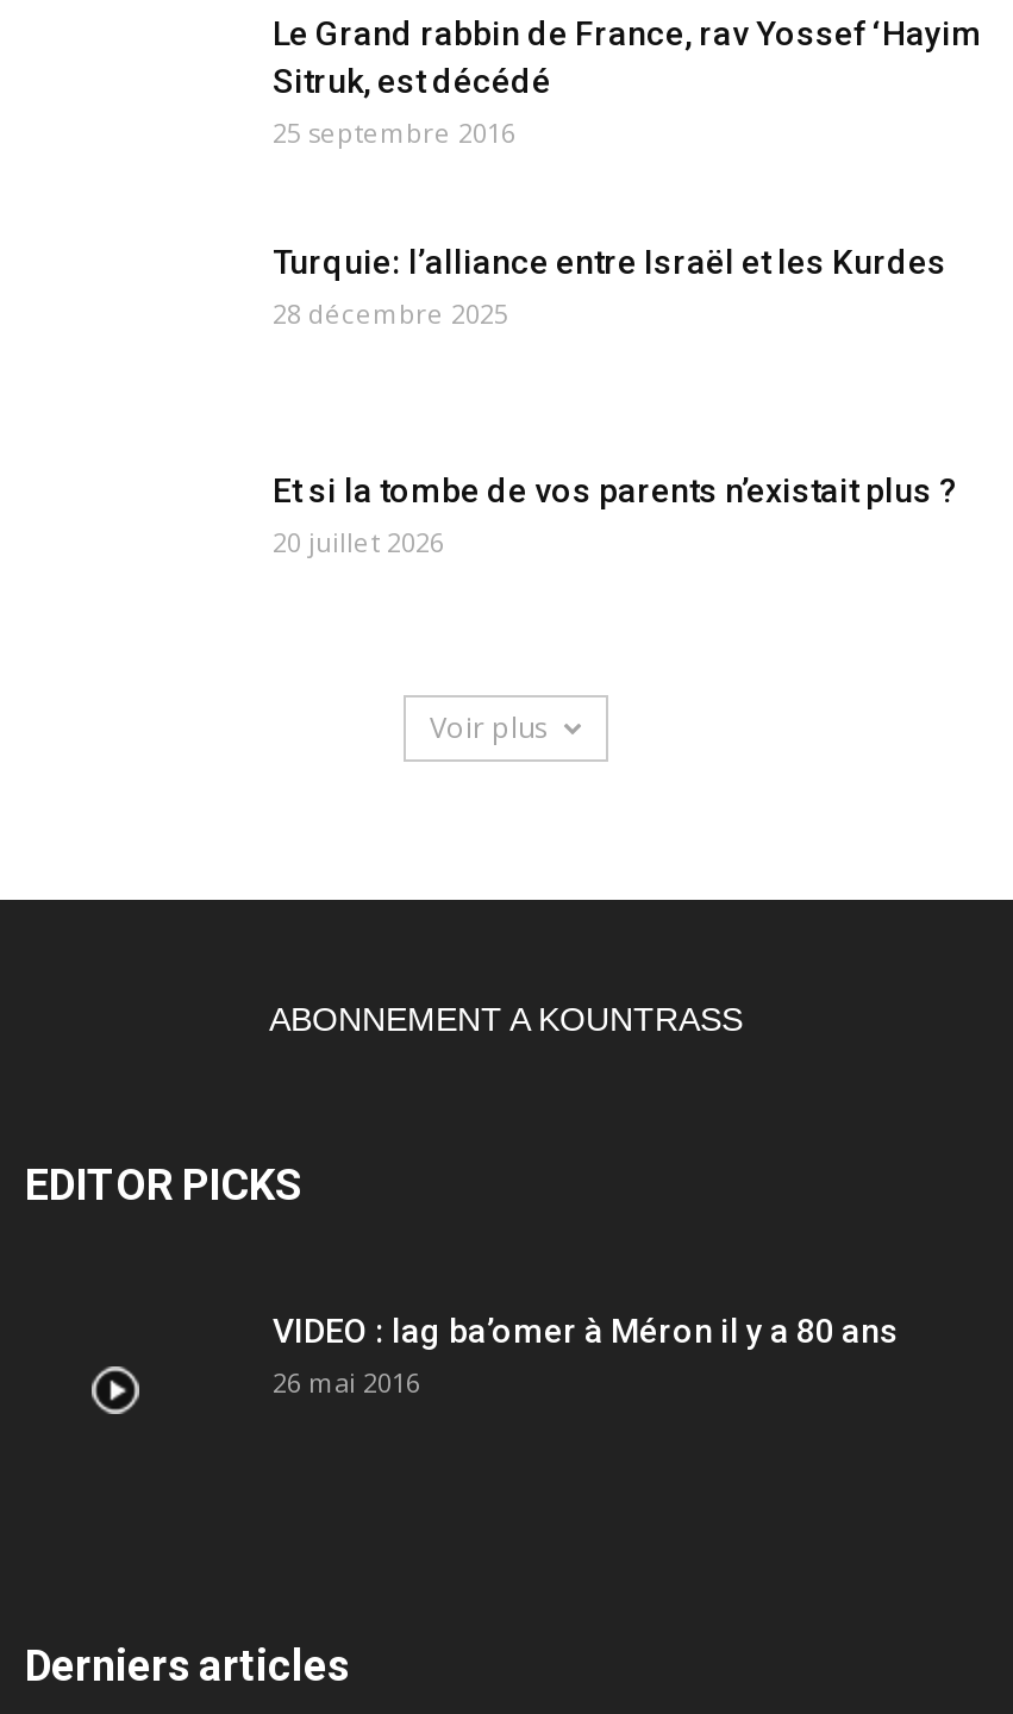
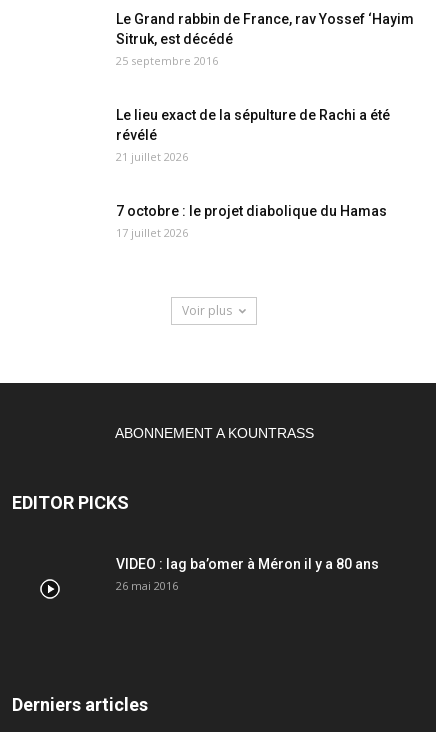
- Turquie: l’alliance entre Israël et les Kurdes
- 28 décembre 2025
+ Le lieu exact de la sépulture de Rachi a été
+ révélé
+ 21 juillet 2026

- Et si la tombe de vos parents n’existait plus ?
- 20 juillet 2026
+ 7 octobre : le projet diabolique du Hamas
+ 17 juillet 2026
